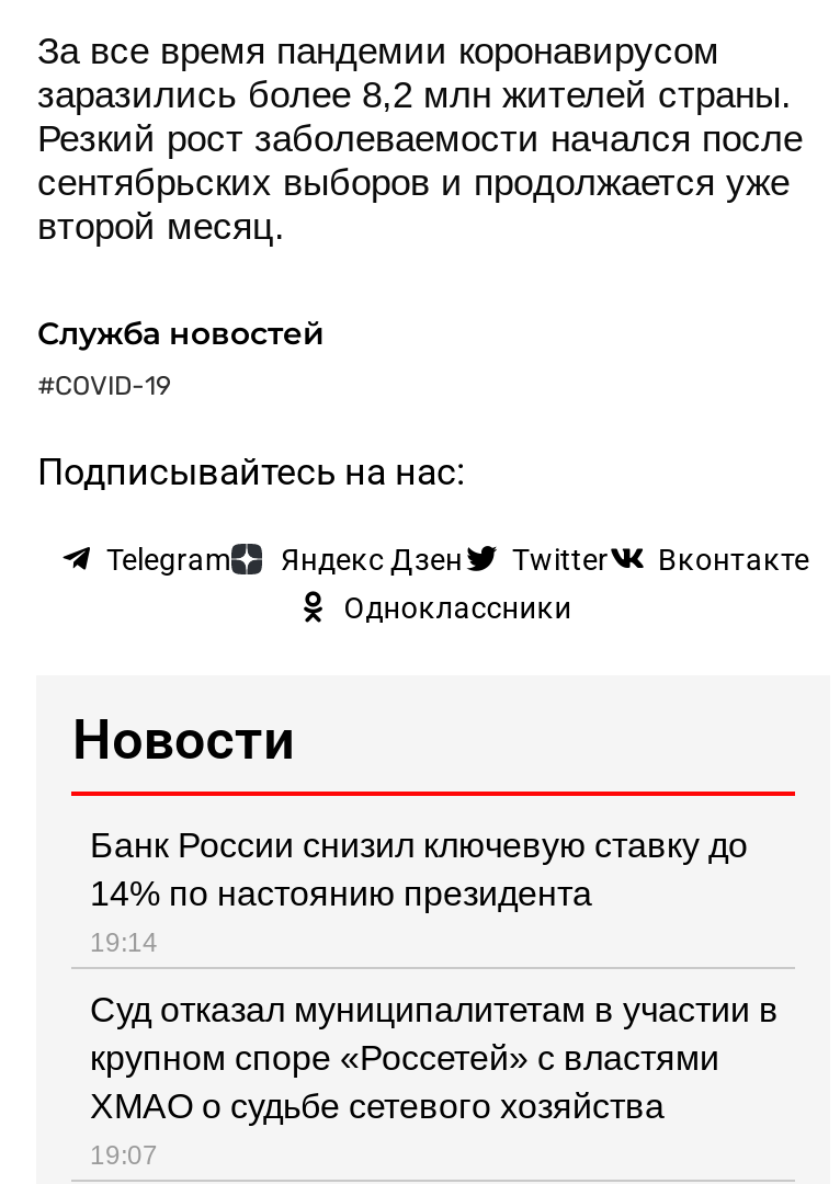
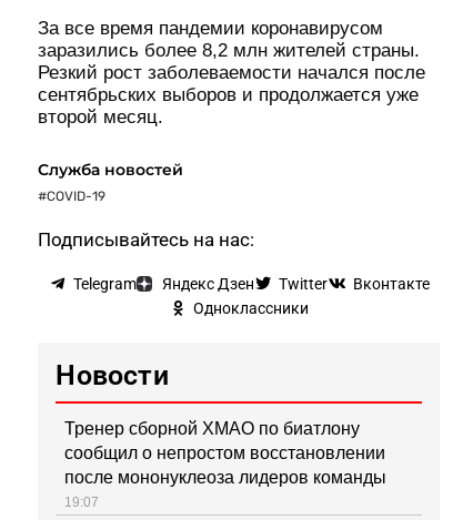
- Банк России снизил ключевую ставку до
- 14% по настоянию президента
- 19:14
- Суд отказал муниципалитетам в участии в
- крупном споре «Россетей» с властями
- ХМАО о судьбе сетевого хозяйства
+ Тренер сборной ХМАО по биатлону
+ сообщил о непростом восстановлении
+ после мононуклеоза лидеров команды
